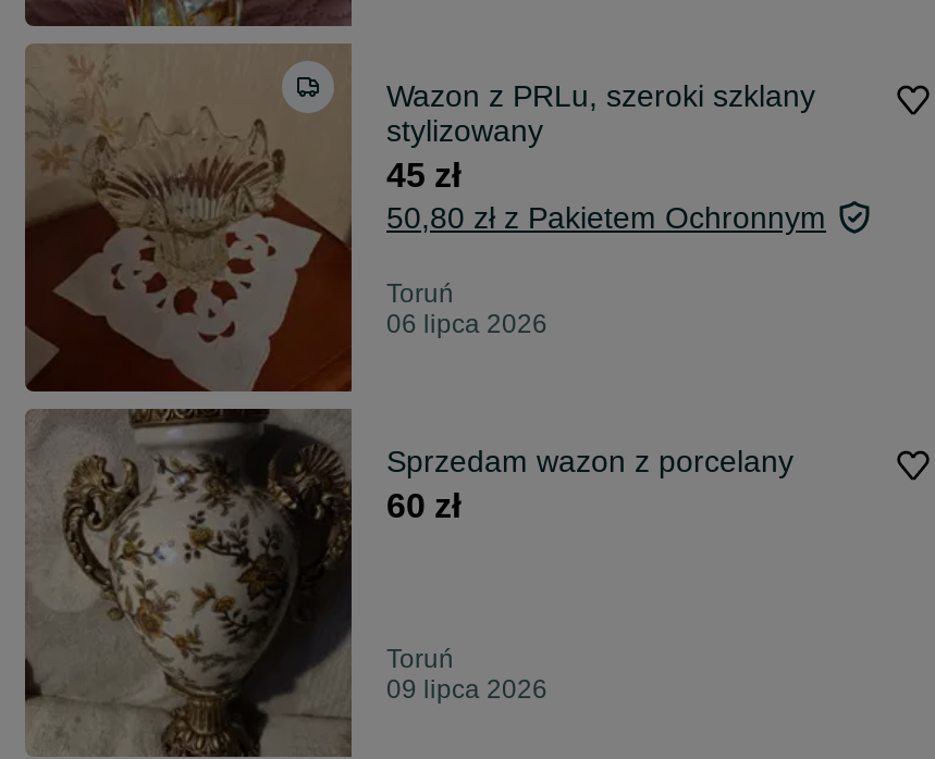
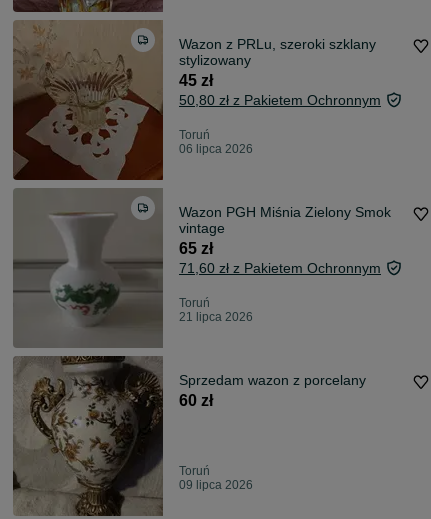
+ [image]
+ Wazon PGH Miśnia Zielony Smok
+ vintage
+ 65 zł
+ 71,60 zł z Pakietem Ochronnym
+ Toruń
+ 21 lipca 2026
